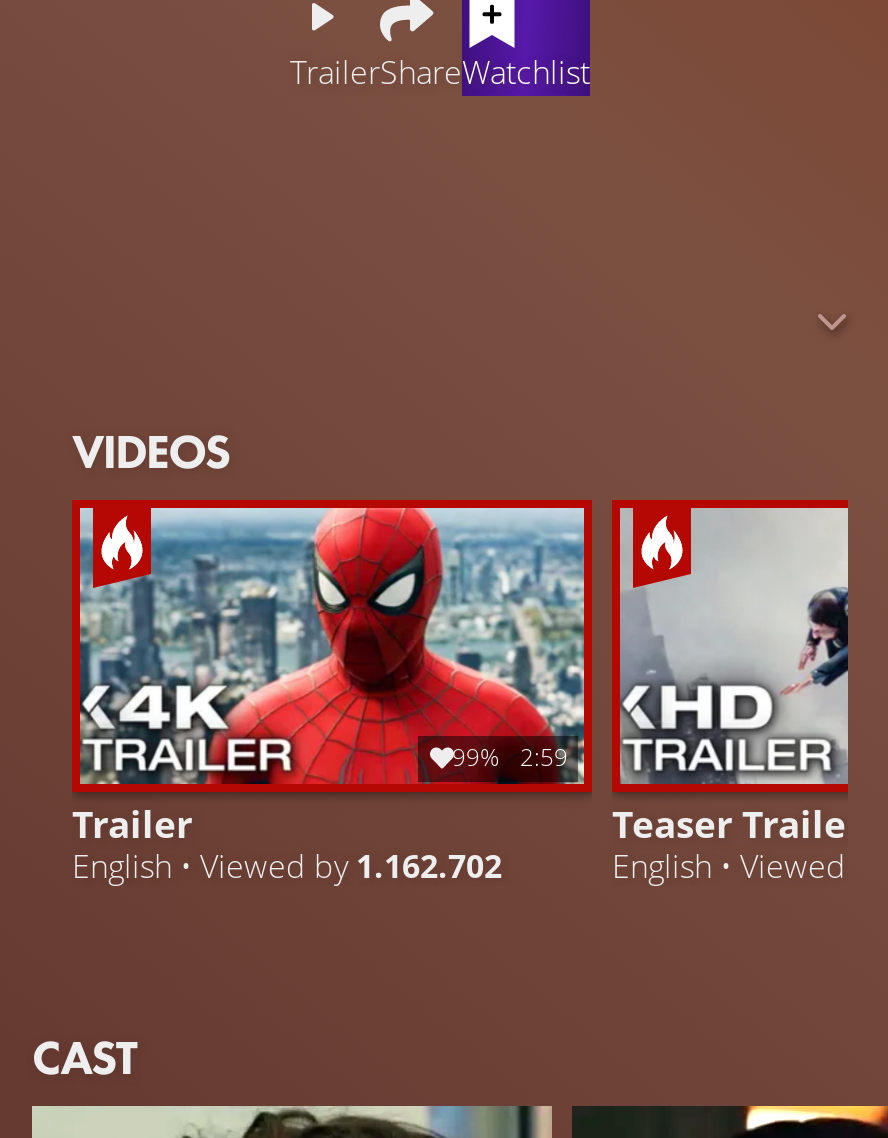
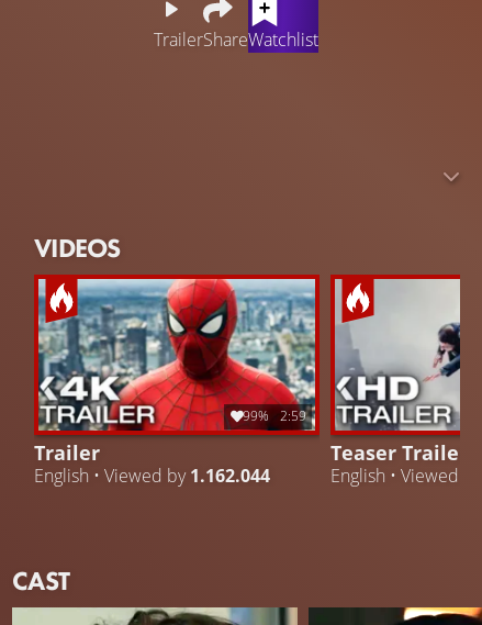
- English • Viewed by 1.162.702
+ English • Viewed by 1.162.044
